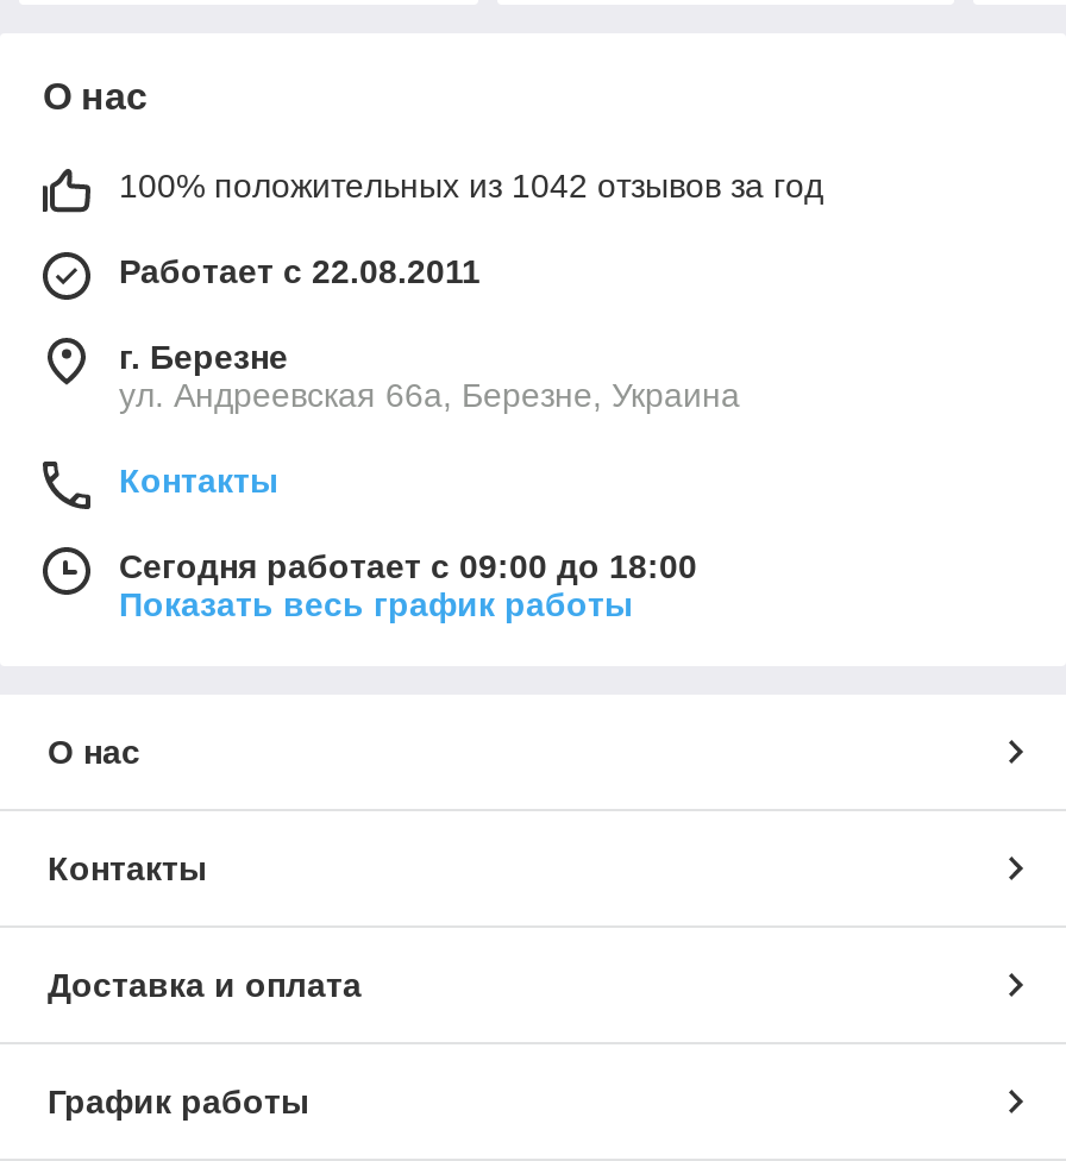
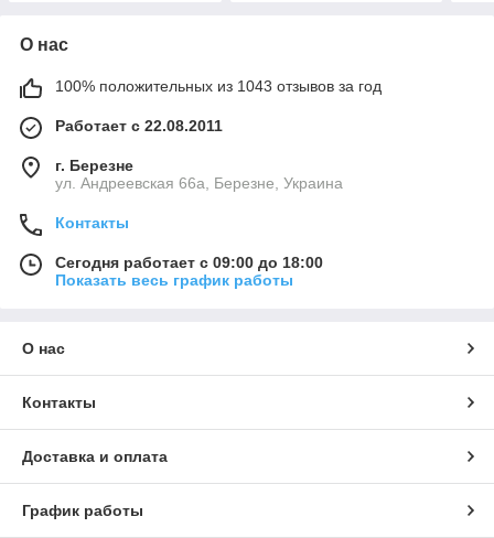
- 100% положительных из 1042 отзывов за год
+ 100% положительных из 1043 отзывов за год
